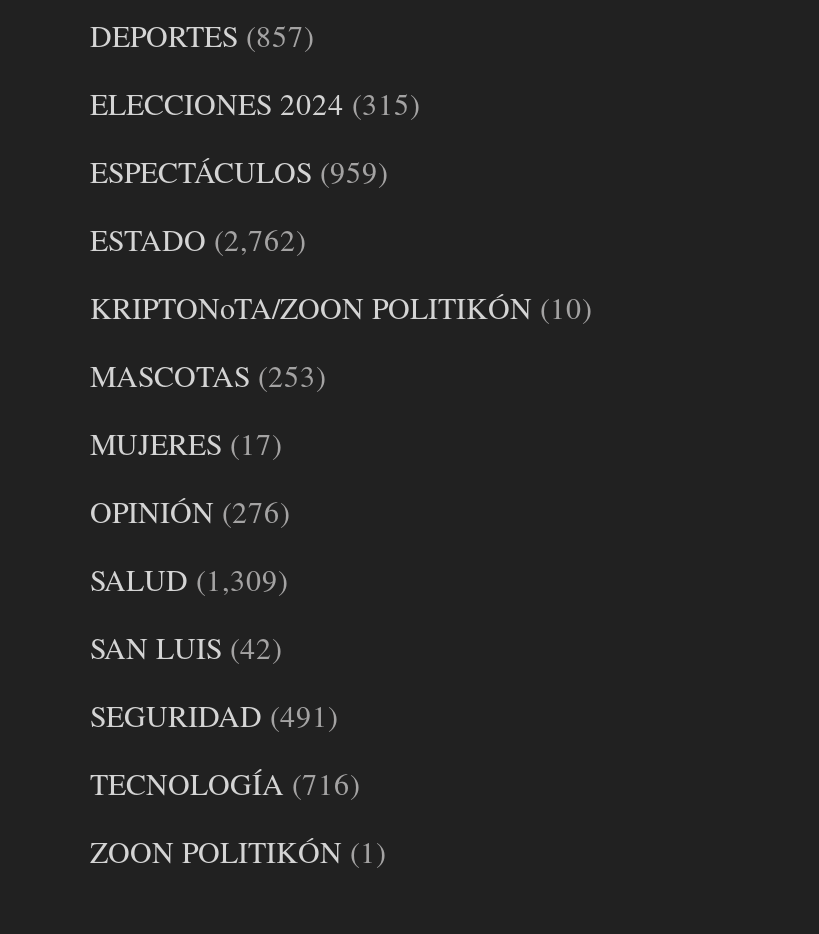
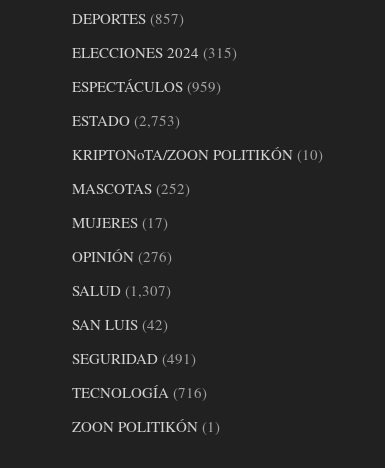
- ESTADO (2,762)
+ ESTADO (2,753)

- MASCOTAS (253)
+ MASCOTAS (252)

- SALUD (1,309)
+ SALUD (1,307)
